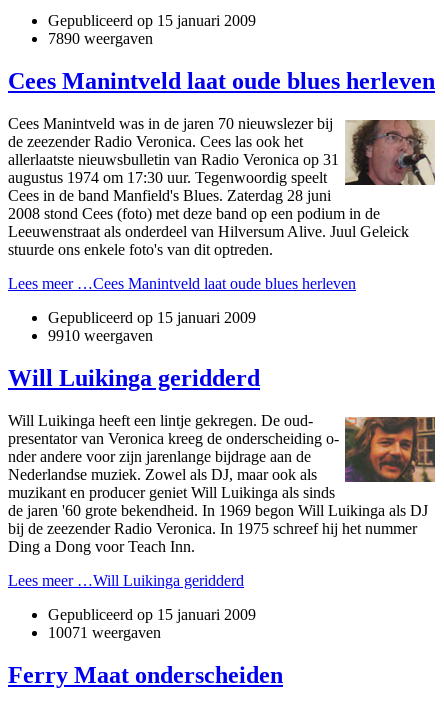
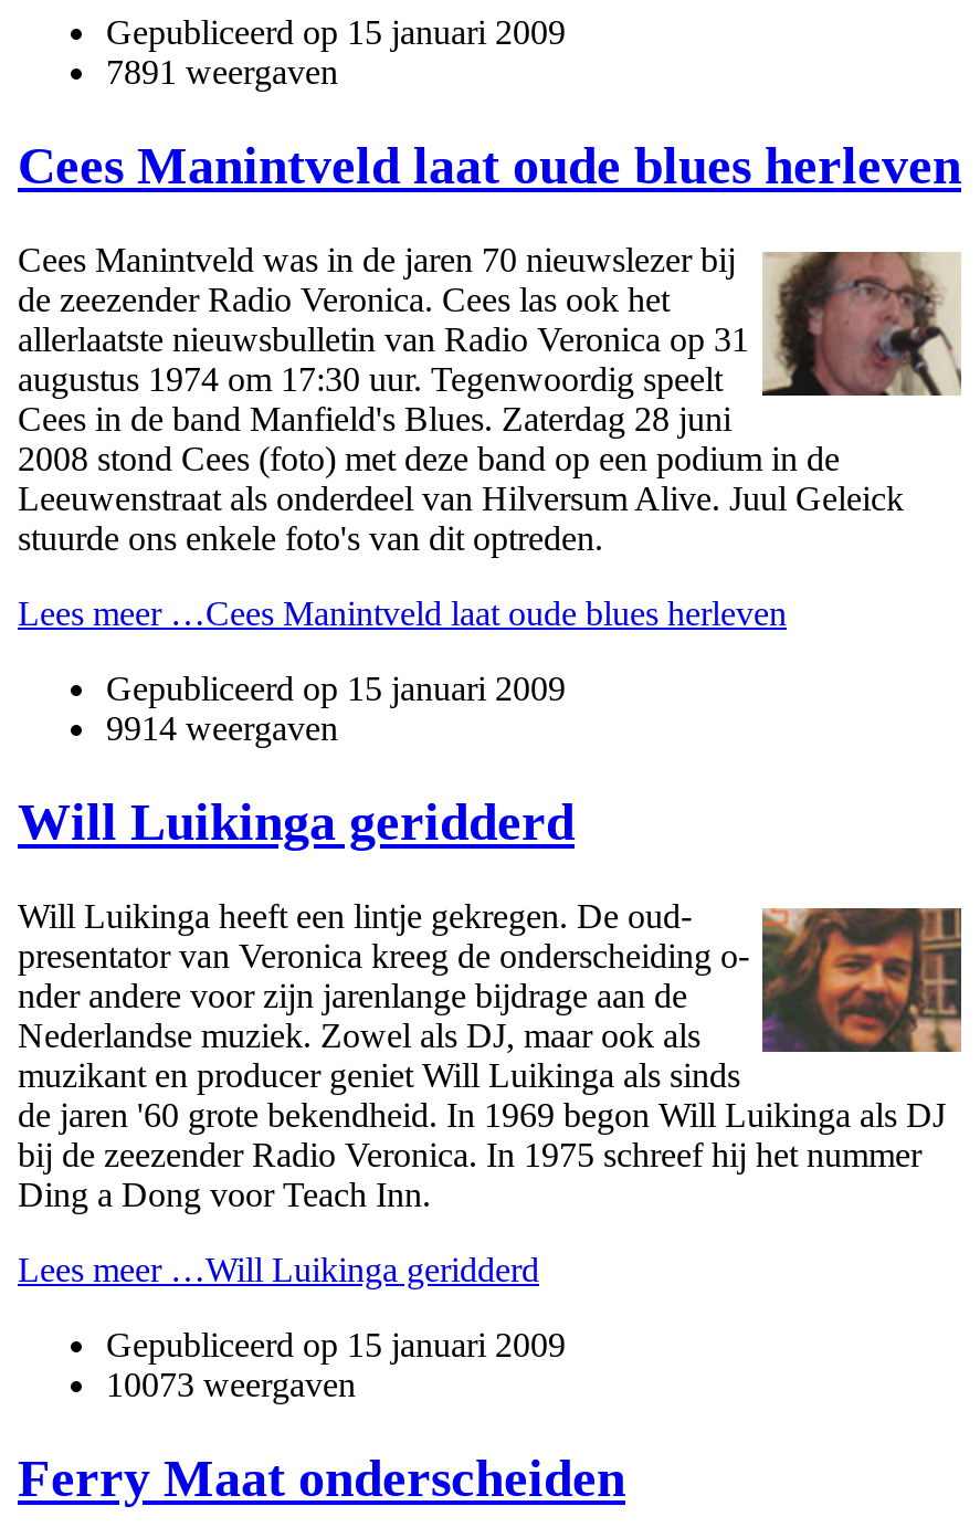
- 7890 weergaven
+ 7891 weergaven

- 9910 weergaven
+ 9914 weergaven

- 10071 weergaven
+ 10073 weergaven
